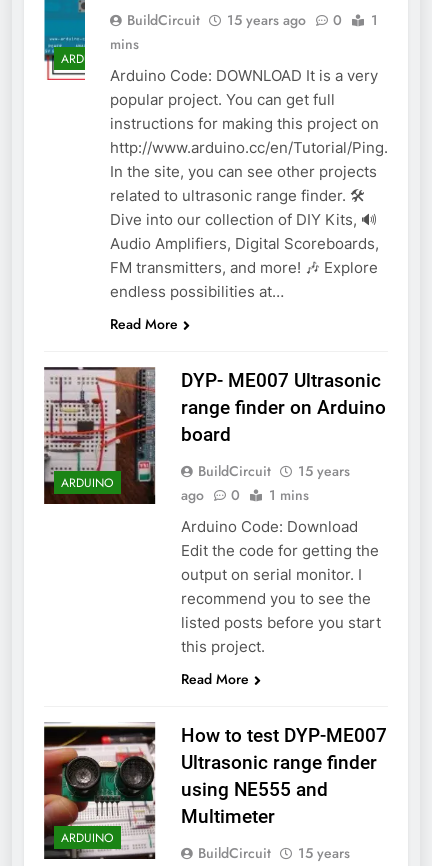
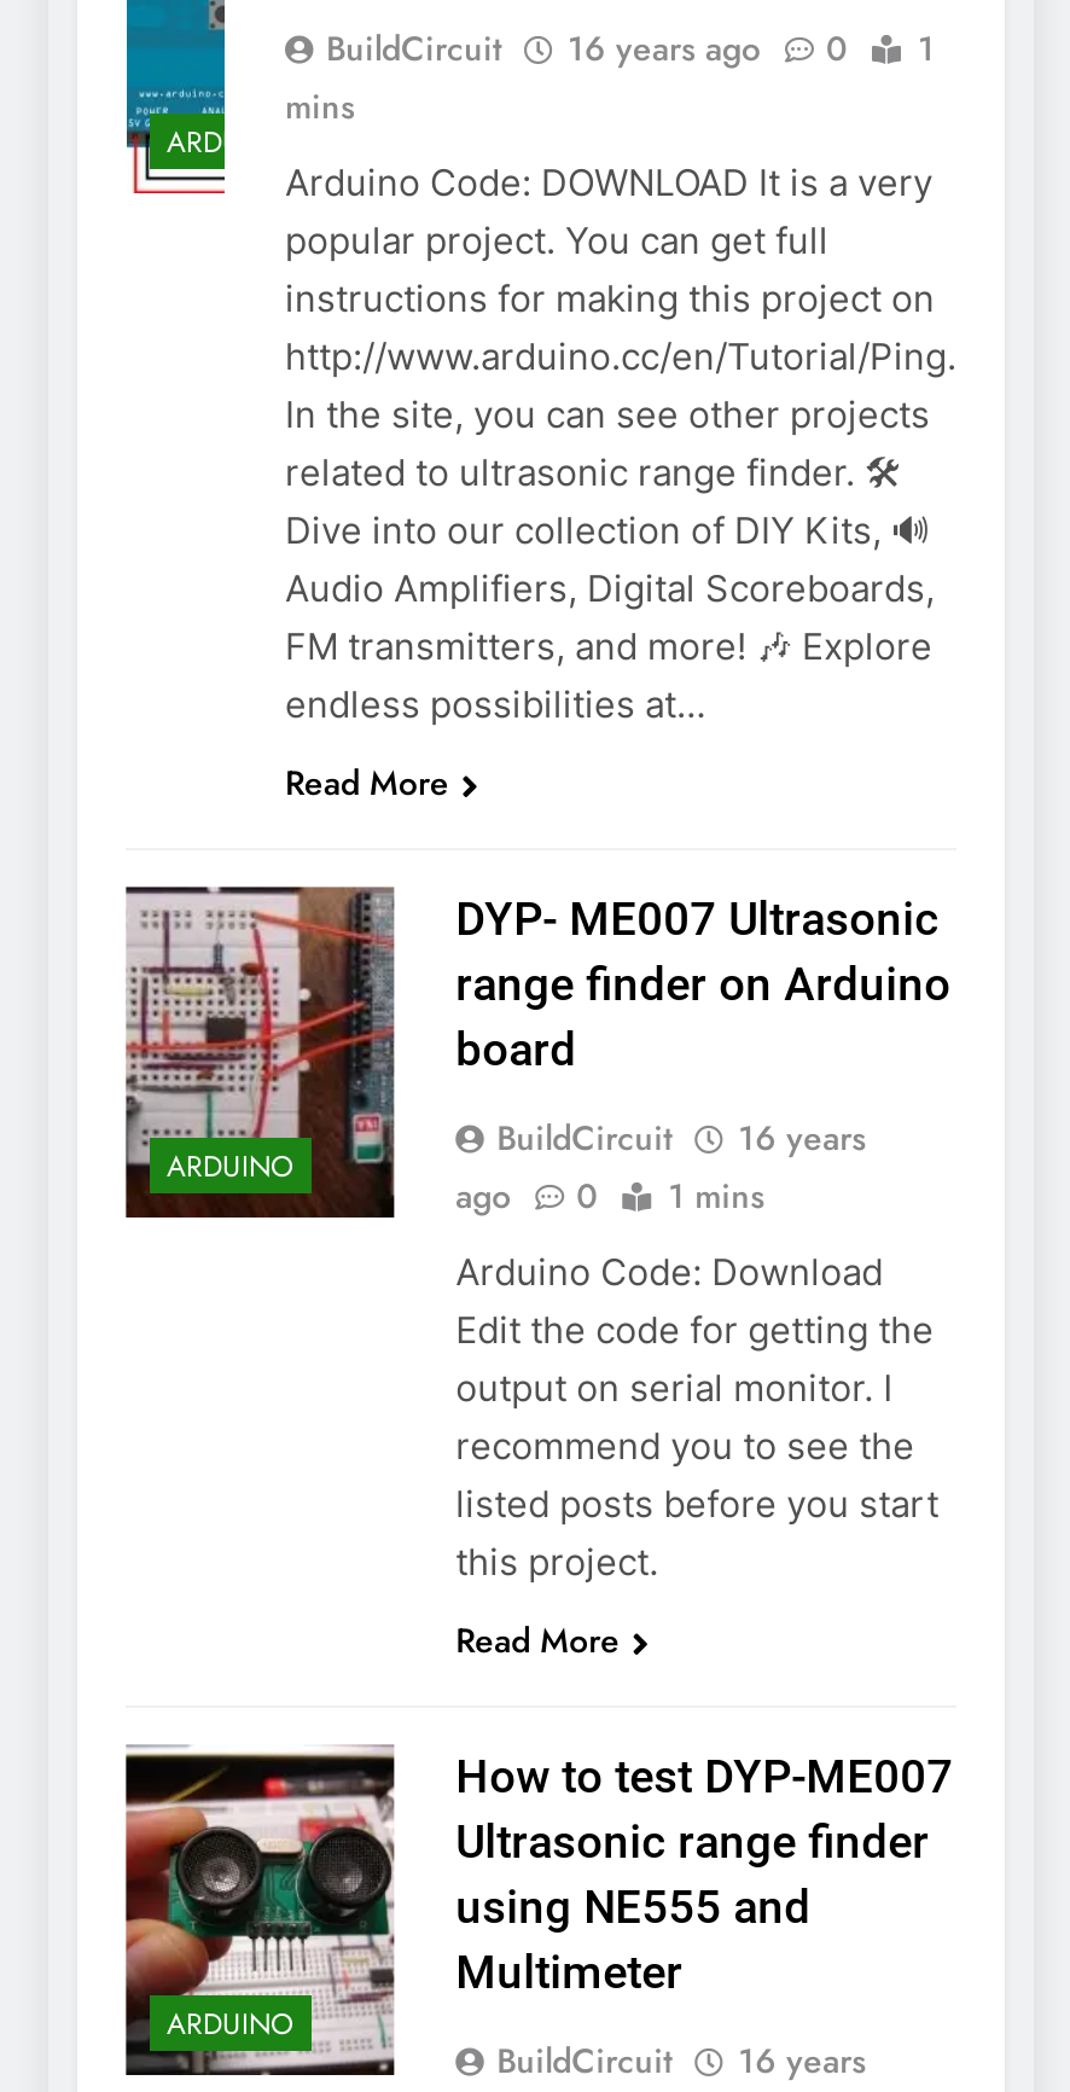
- BuildCircuit 15 years ago 0 1
+ BuildCircuit 16 years ago 0 1

- BuildCircuit 15 years
+ BuildCircuit 16 years

- BuildCircuit 15 years
+ BuildCircuit 16 years
